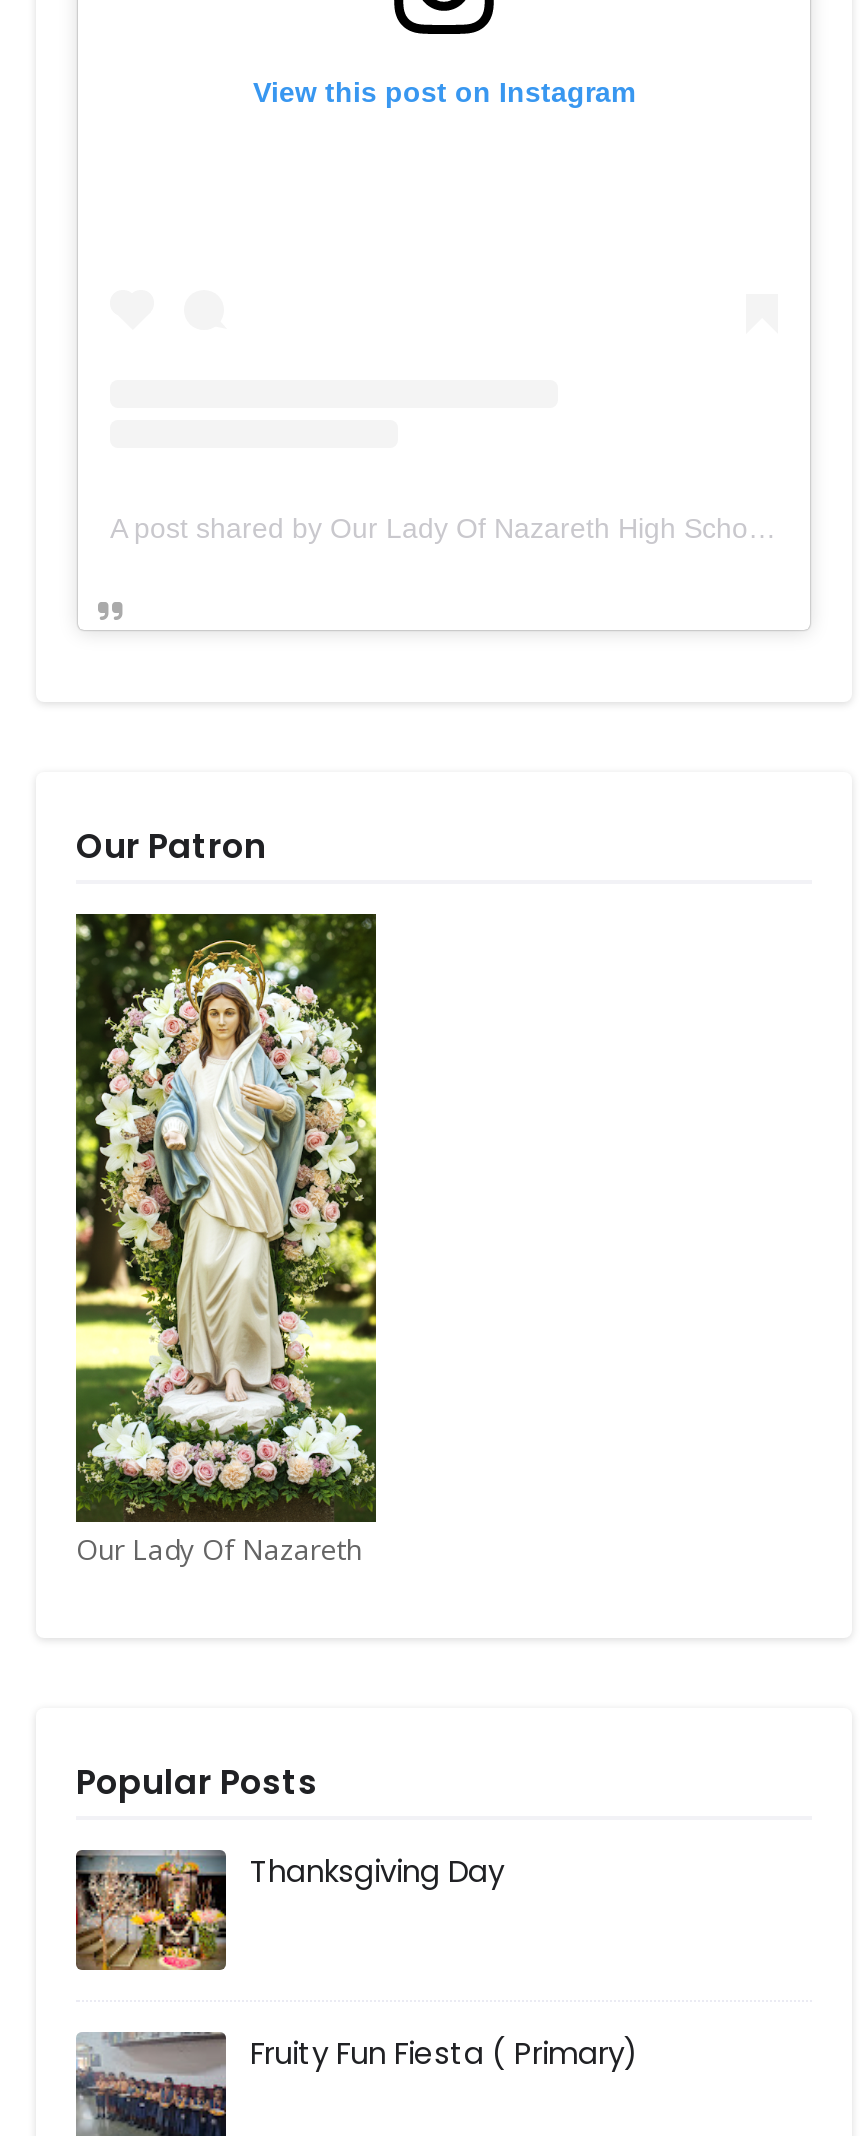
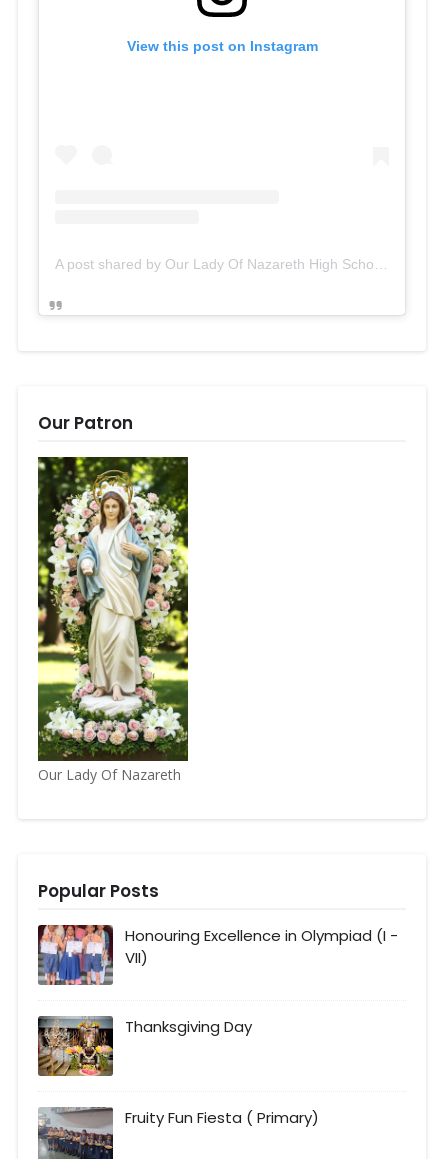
+ [image]
+ Honouring Excellence in Olympiad (I -
+ VII)
